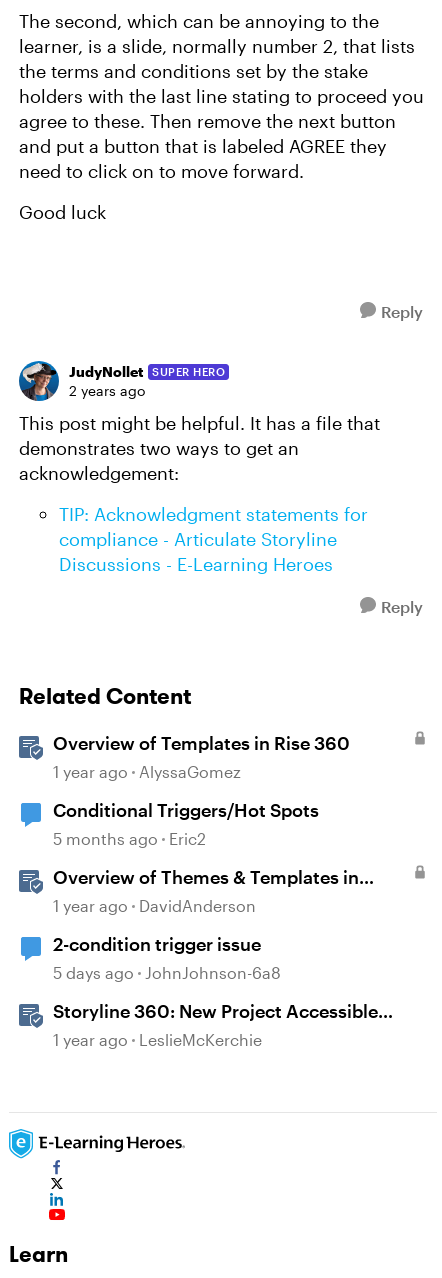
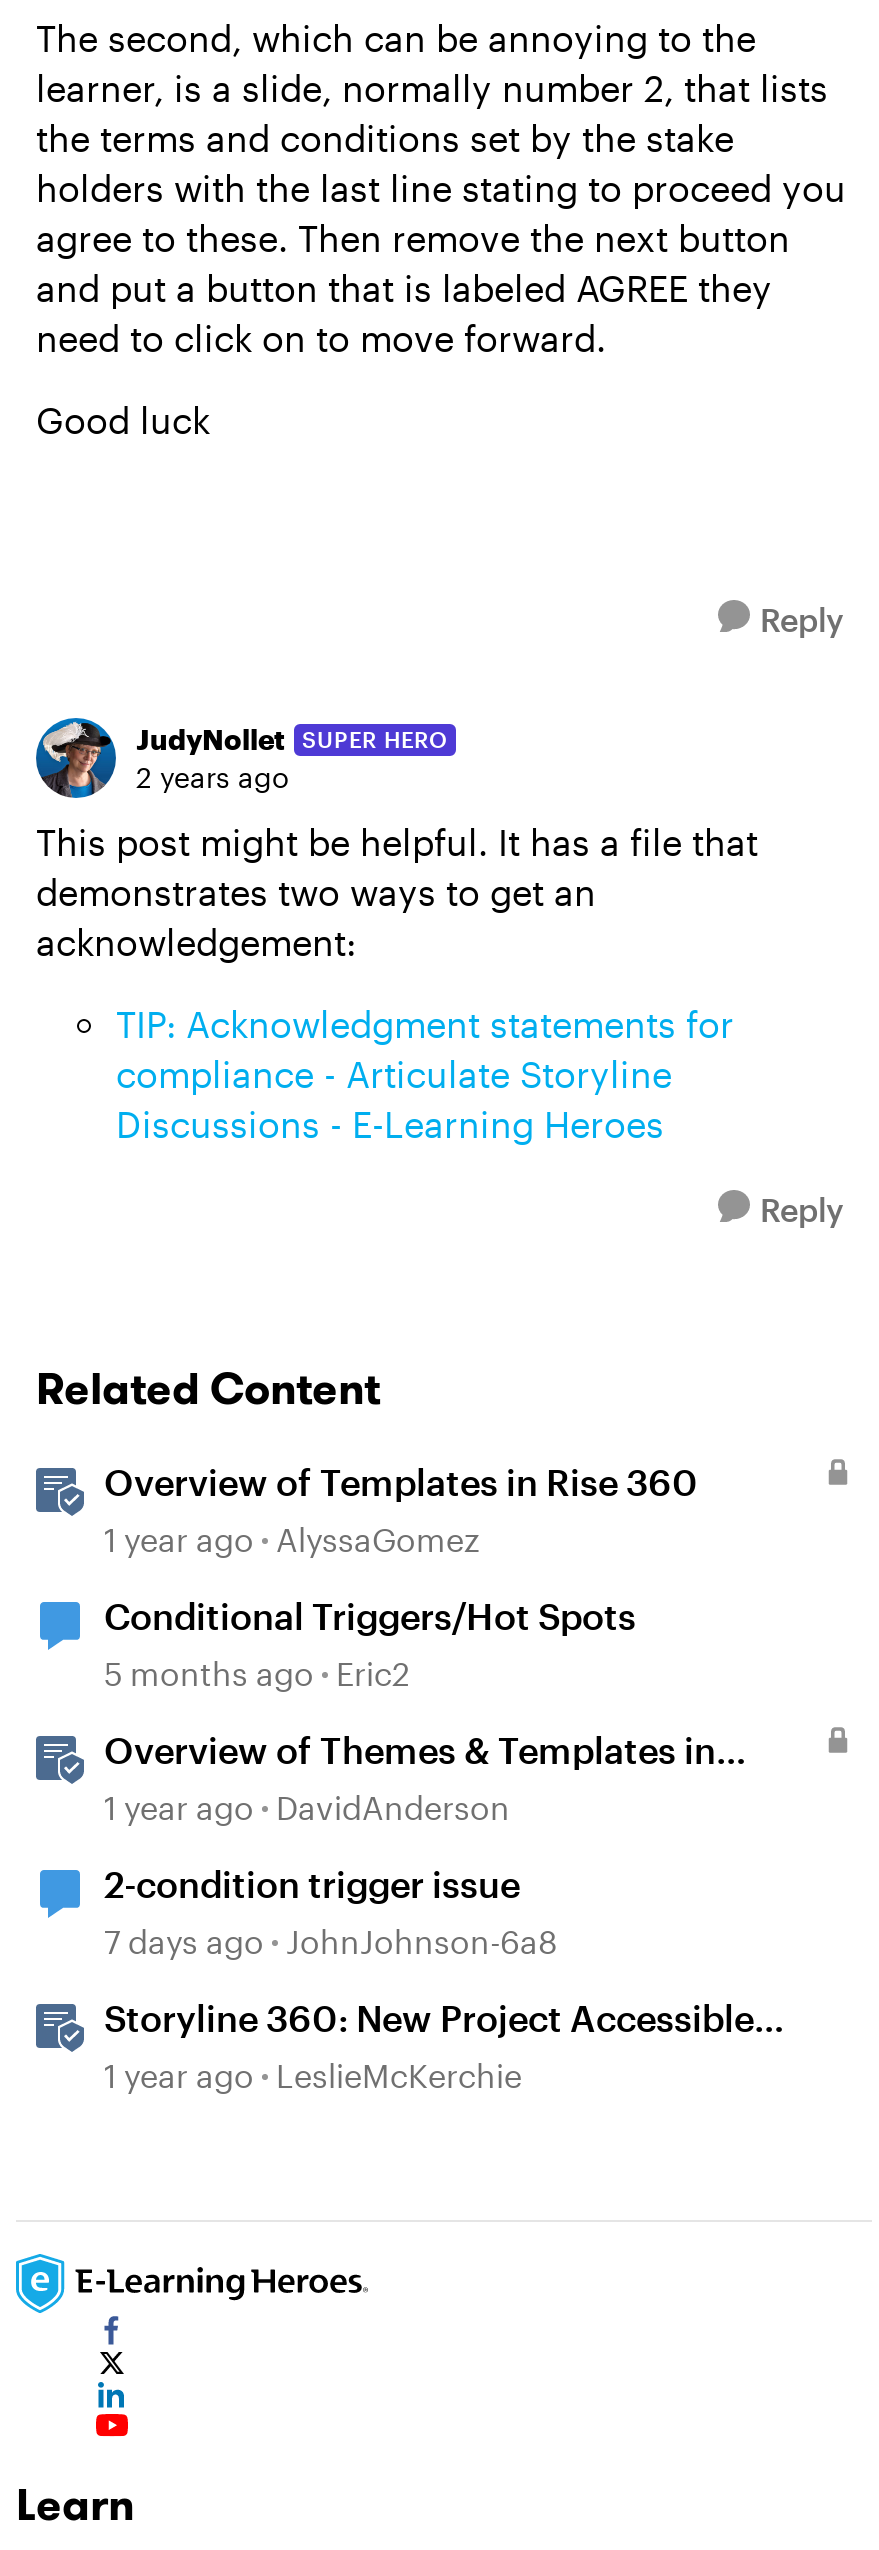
- 5 days ago JohnJohnson-6a8
+ 7 days ago JohnJohnson-6a8
